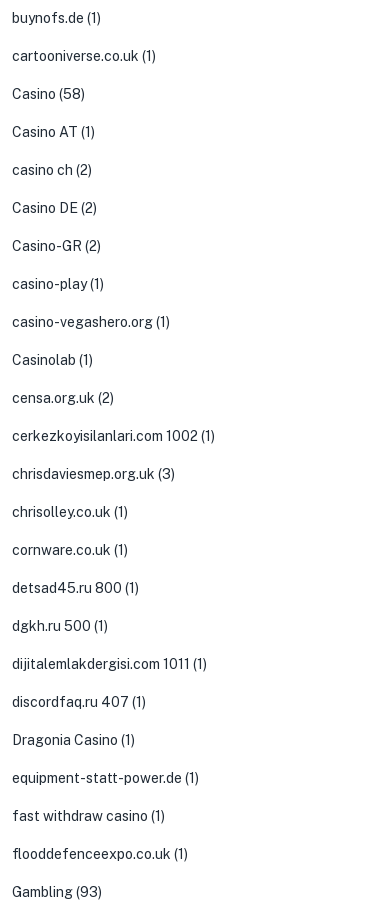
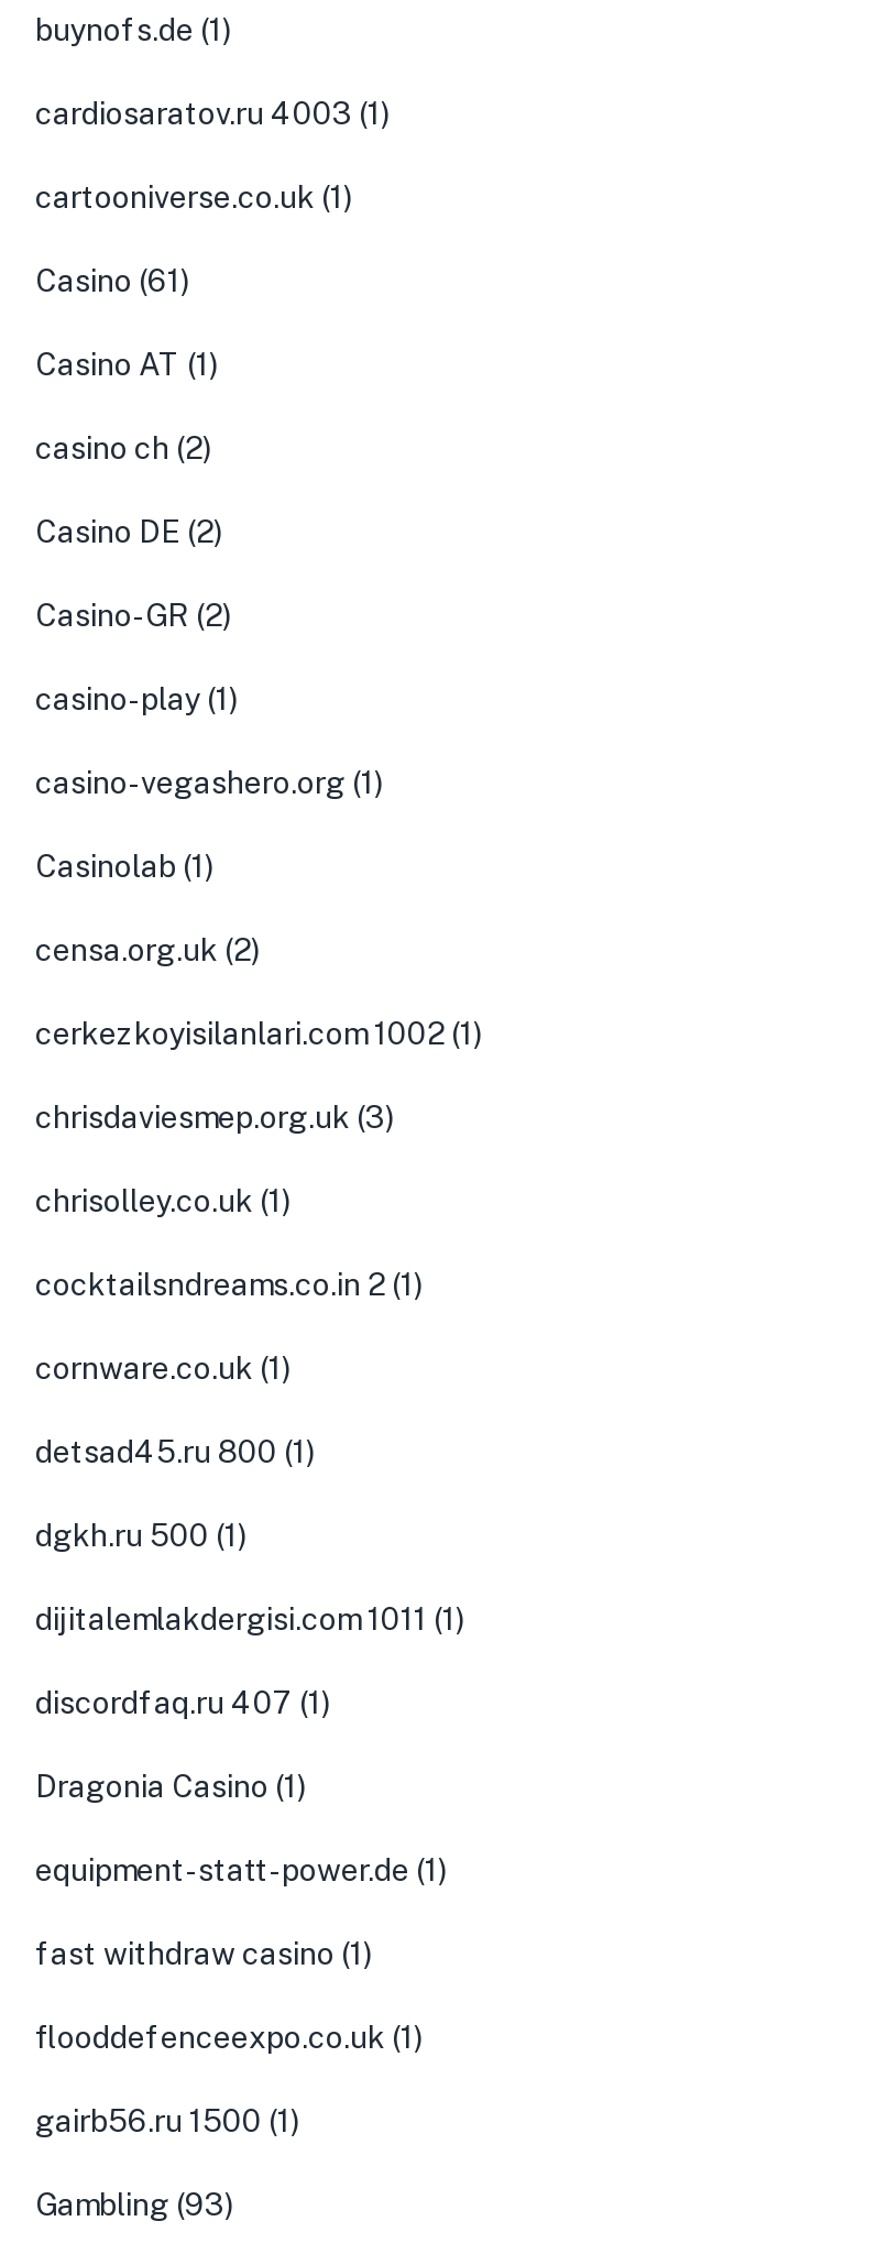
+ cardiosaratov.ru 4003 (1)

- Casino (58)
+ Casino (61)

+ cocktailsndreams.co.in 2 (1)

+ gairb56.ru 1500 (1)
